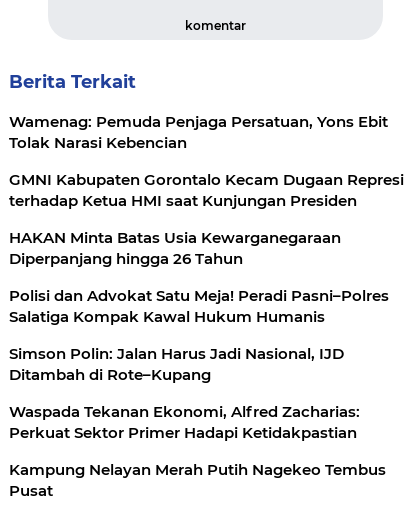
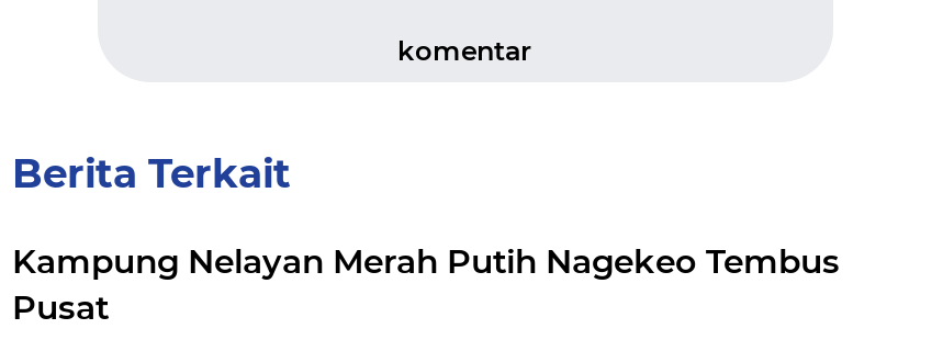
- Wamenag: Pemuda Penjaga Persatuan, Yons Ebit
- Tolak Narasi Kebencian
- GMNI Kabupaten Gorontalo Kecam Dugaan Represi
- terhadap Ketua HMI saat Kunjungan Presiden
- HAKAN Minta Batas Usia Kewarganegaraan
- Diperpanjang hingga 26 Tahun
- Polisi dan Advokat Satu Meja! Peradi Pasni–Polres
- Salatiga Kompak Kawal Hukum Humanis
- Simson Polin: Jalan Harus Jadi Nasional, IJD
- Ditambah di Rote–Kupang
- Waspada Tekanan Ekonomi, Alfred Zacharias:
- Perkuat Sektor Primer Hadapi Ketidakpastian
